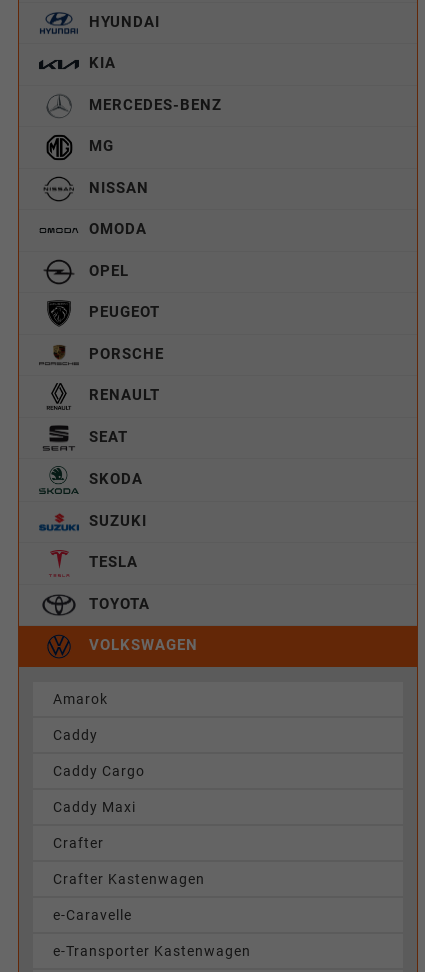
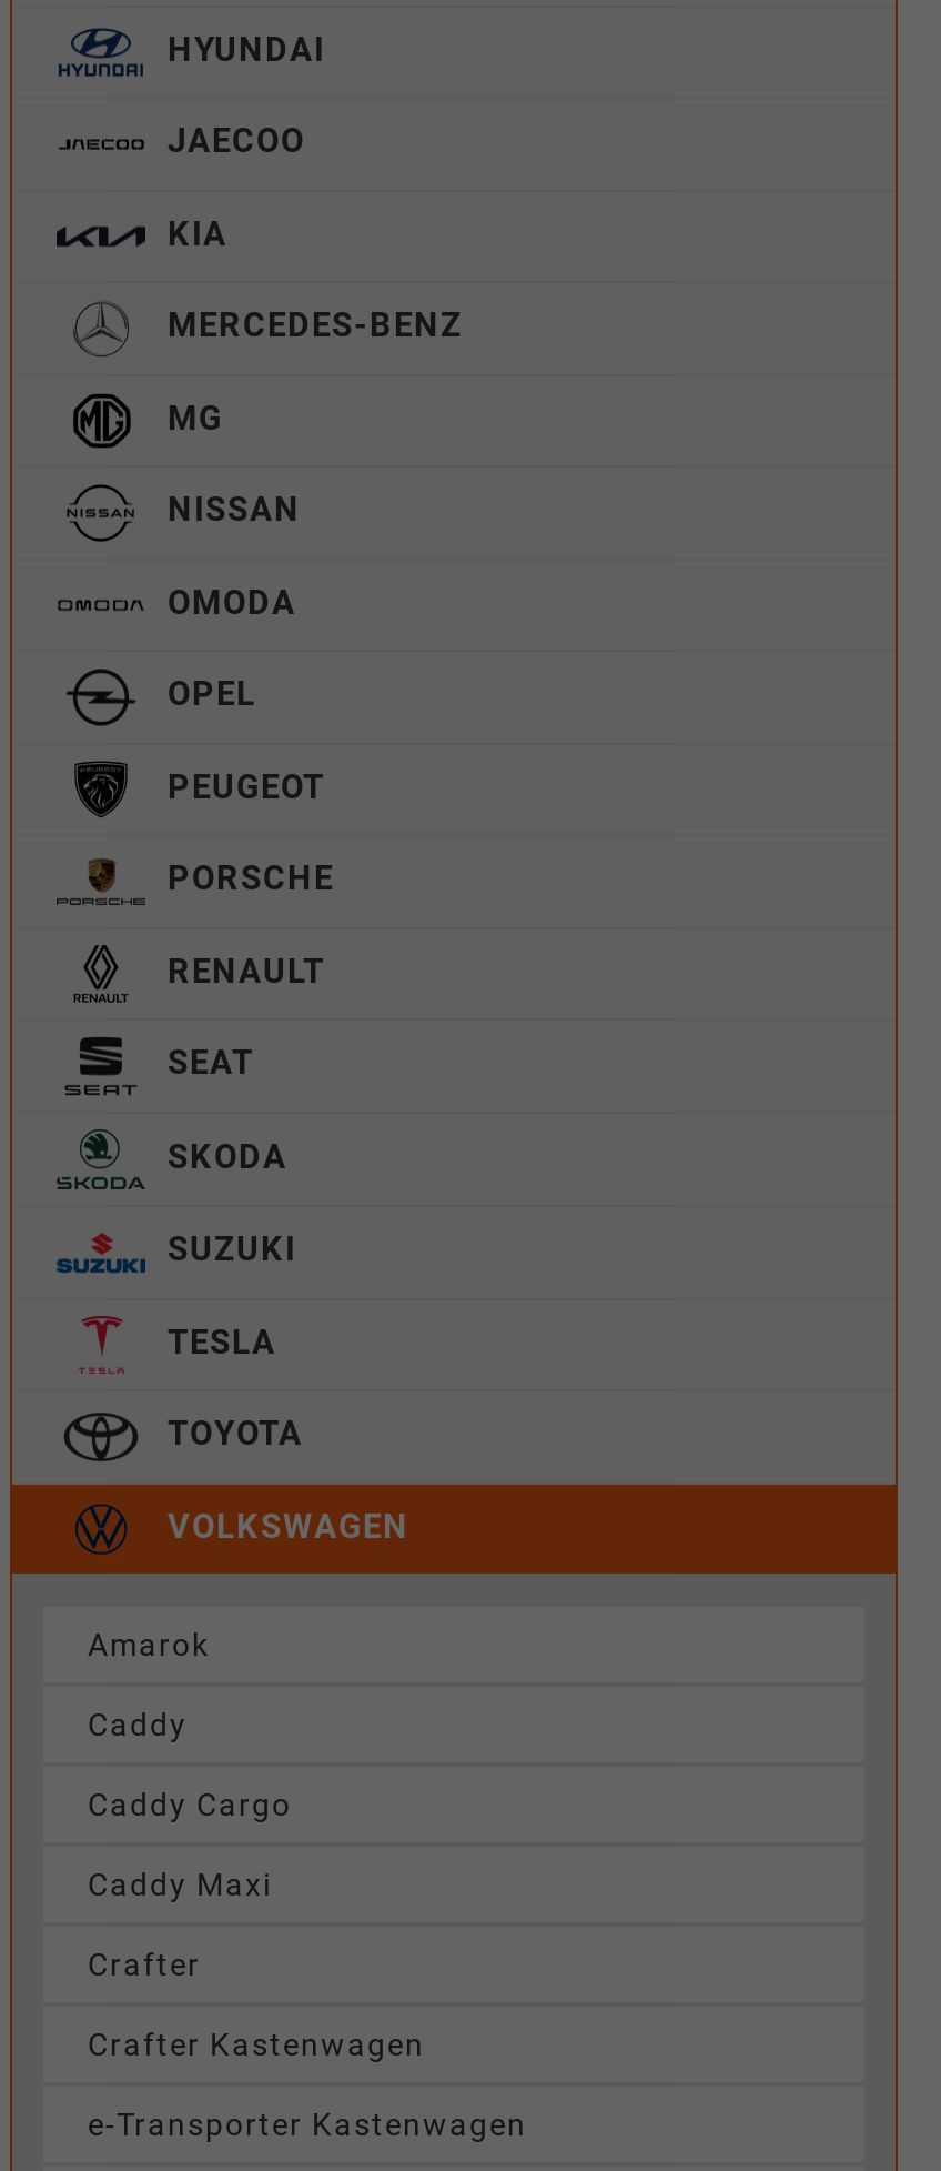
+ JAECOO

moved down: KIA | MERCEDES-BENZ | MG | ... | Crafter | Crafter Kastenwagen

- e-Caravelle
